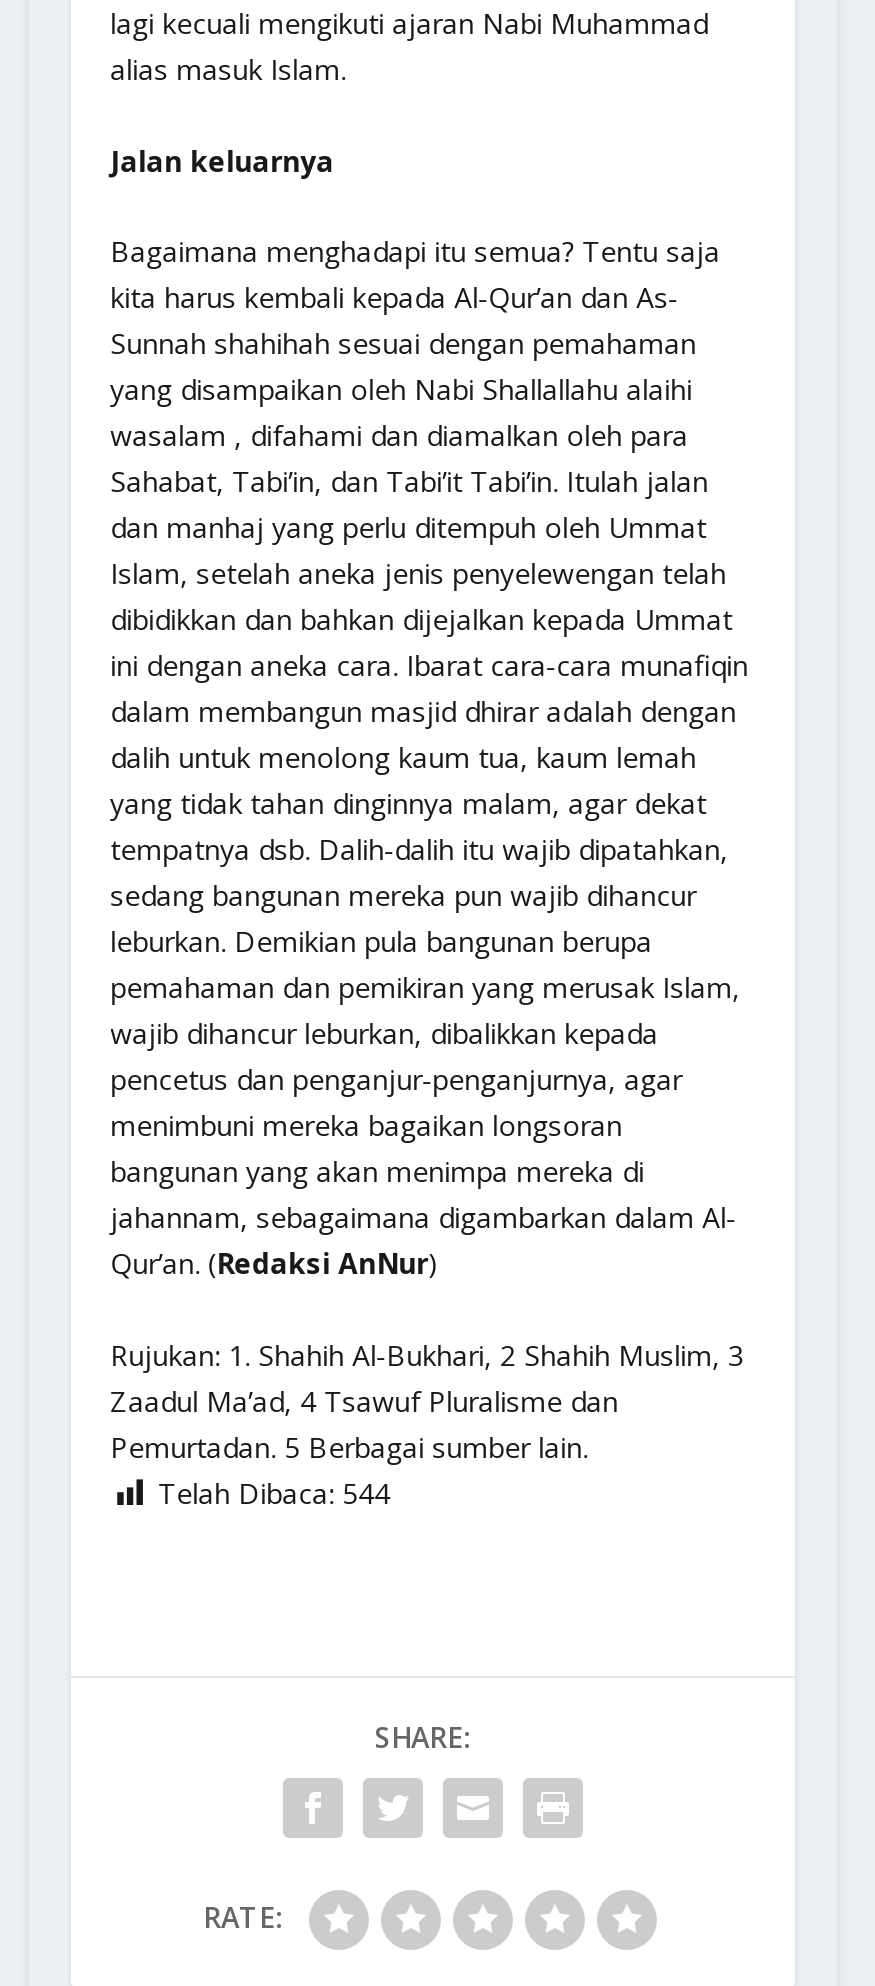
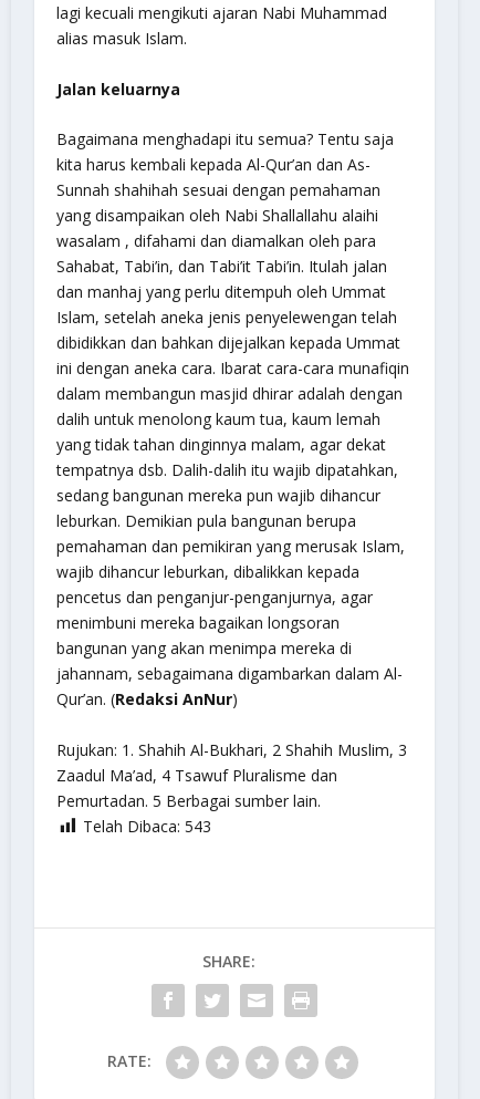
- Telah Dibaca: 544
+ Telah Dibaca: 543
